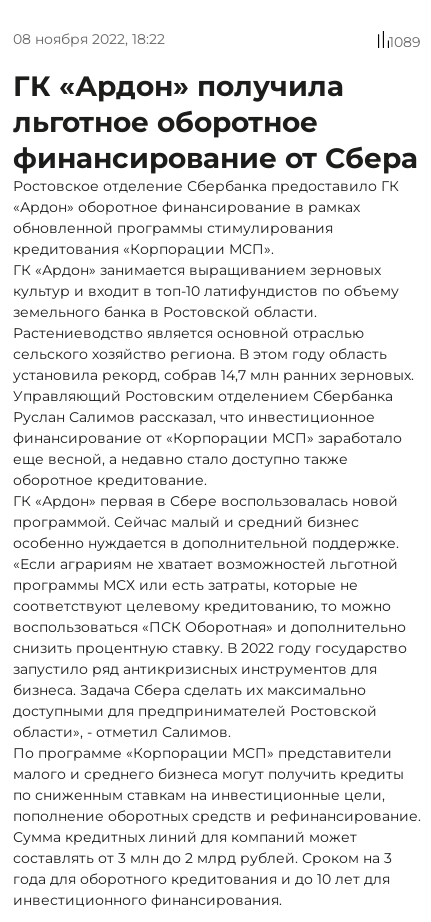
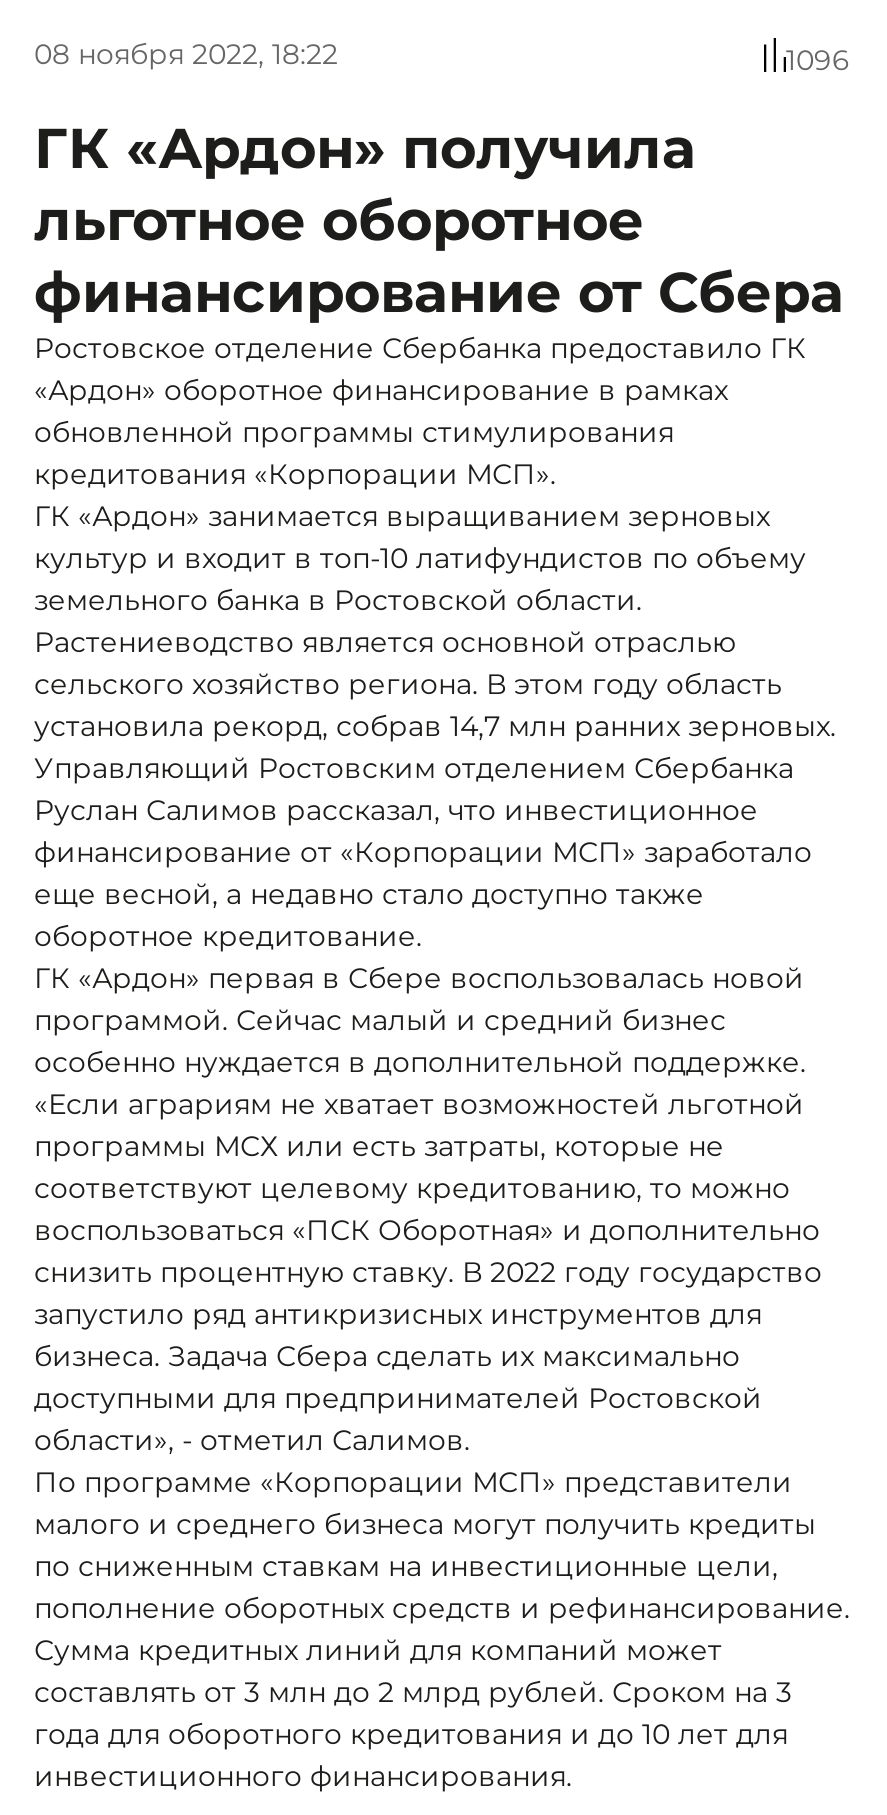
- 1089
+ 1096
